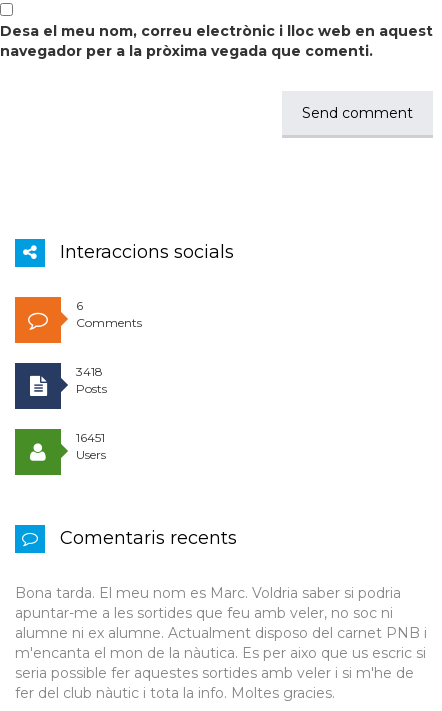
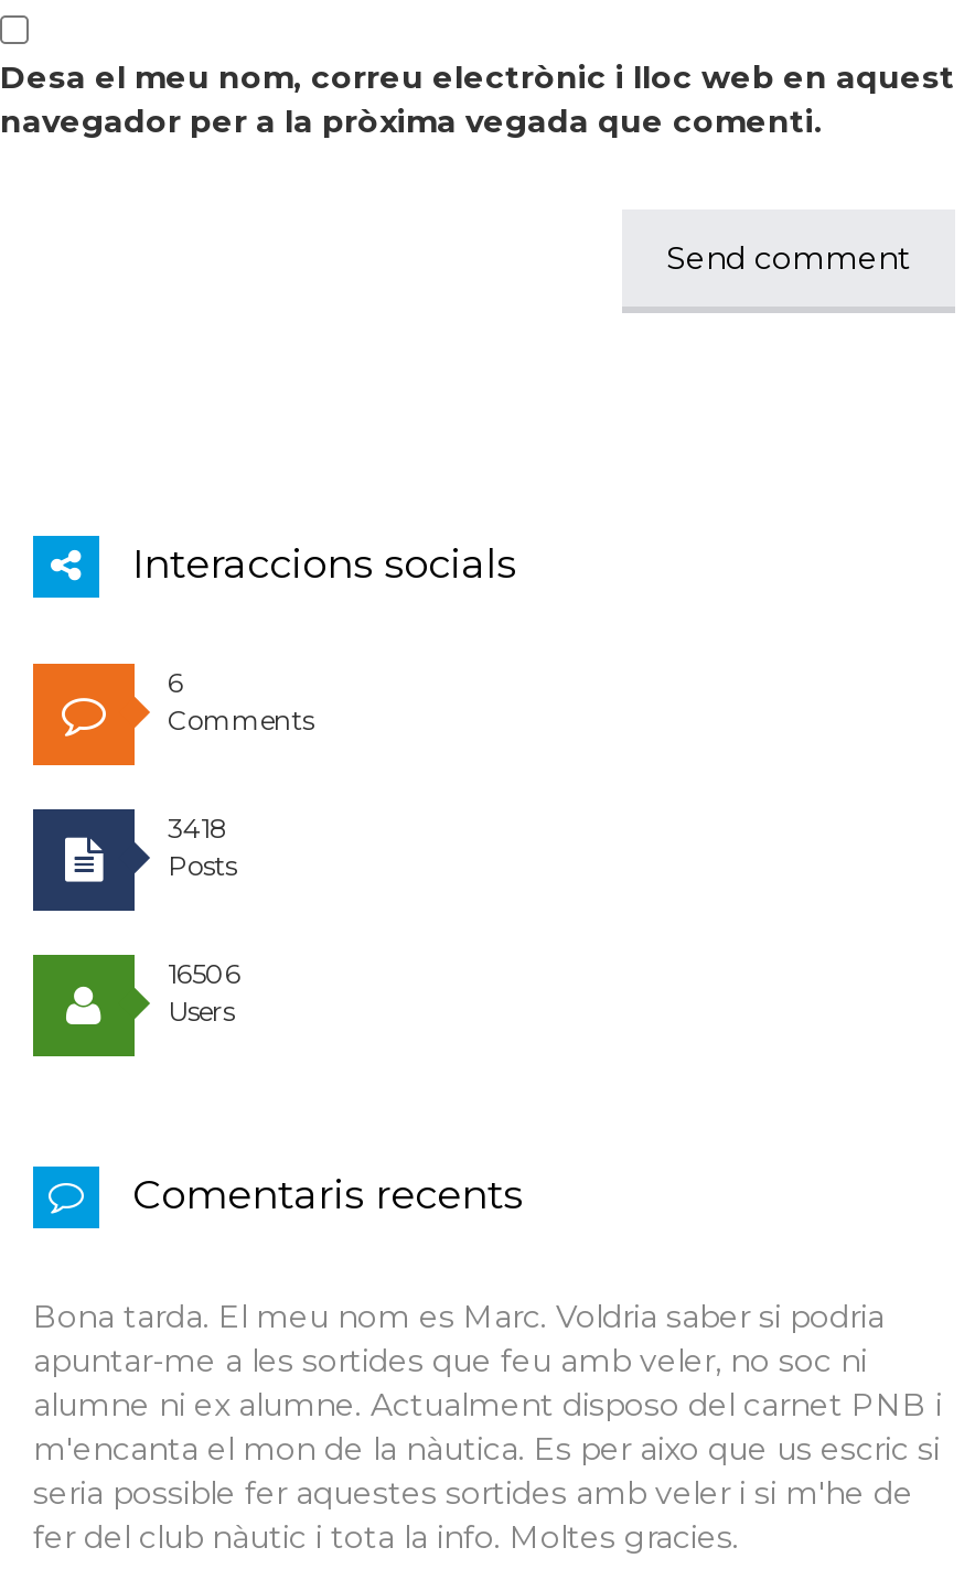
- 16451
+ 16506
